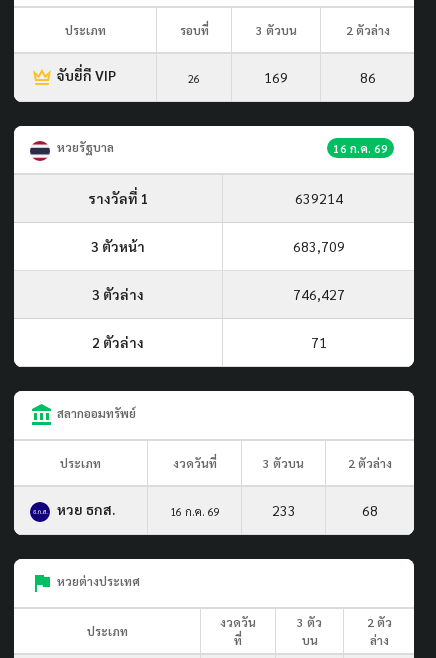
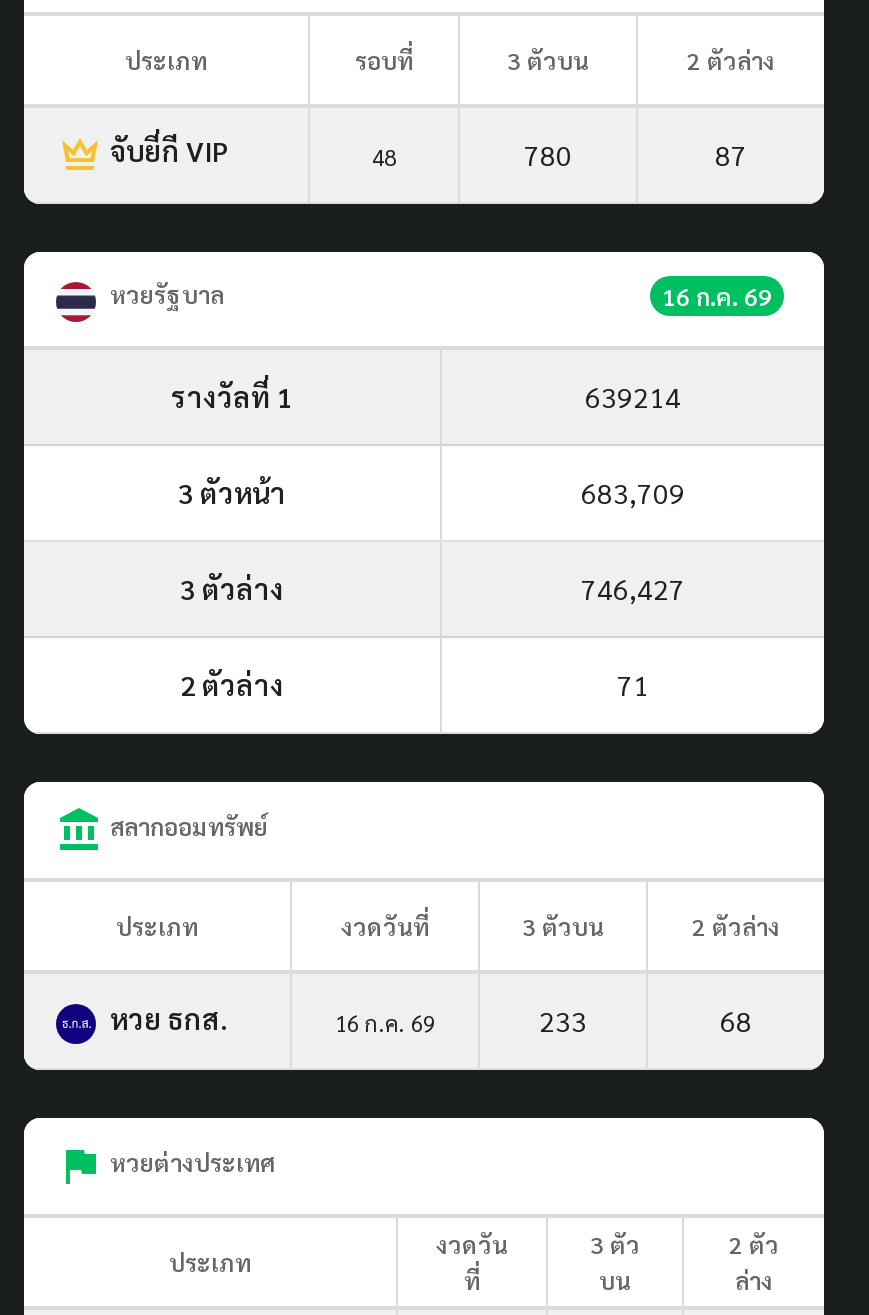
- 26
+ 48

- 169
+ 780

- 86
+ 87
